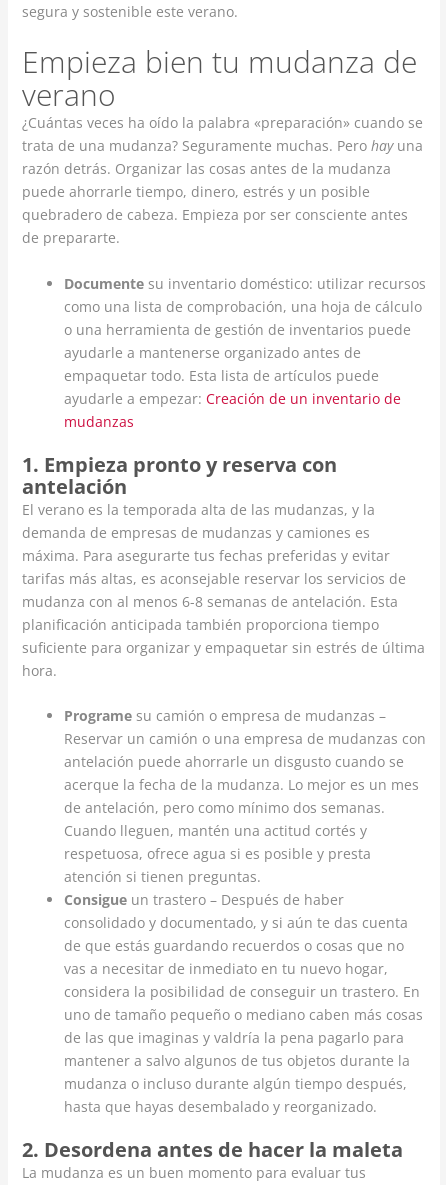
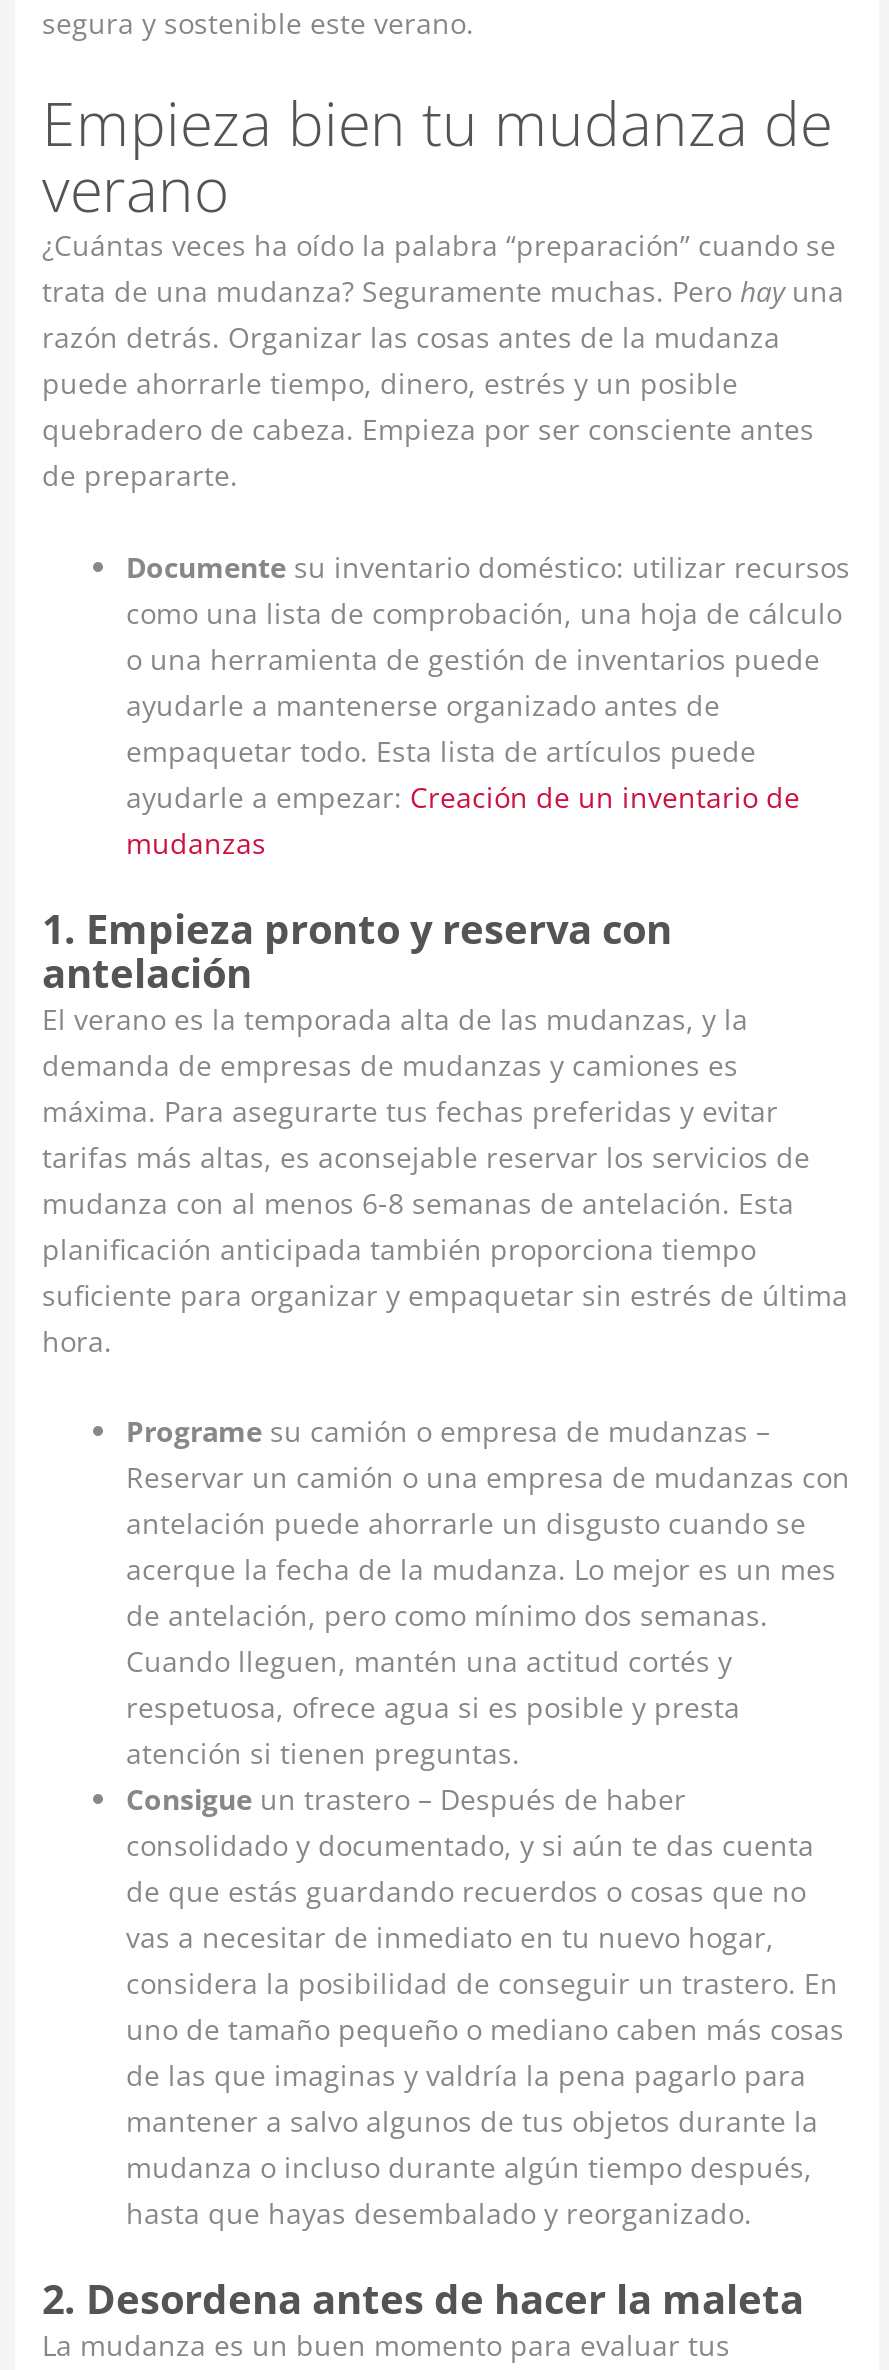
- ¿Cuántas veces ha oído la palabra «preparación» cuando se
+ ¿Cuántas veces ha oído la palabra “preparación” cuando se
